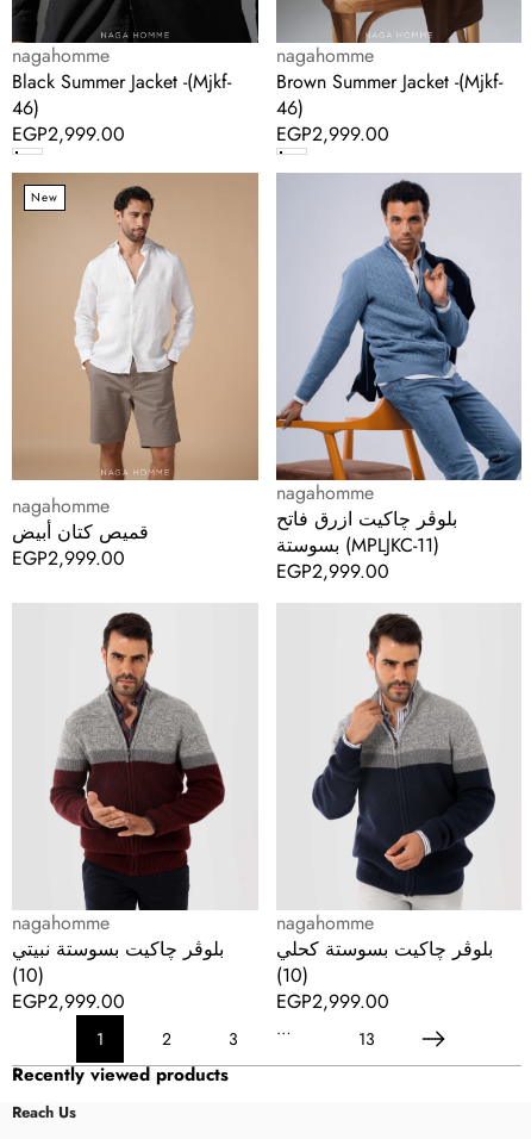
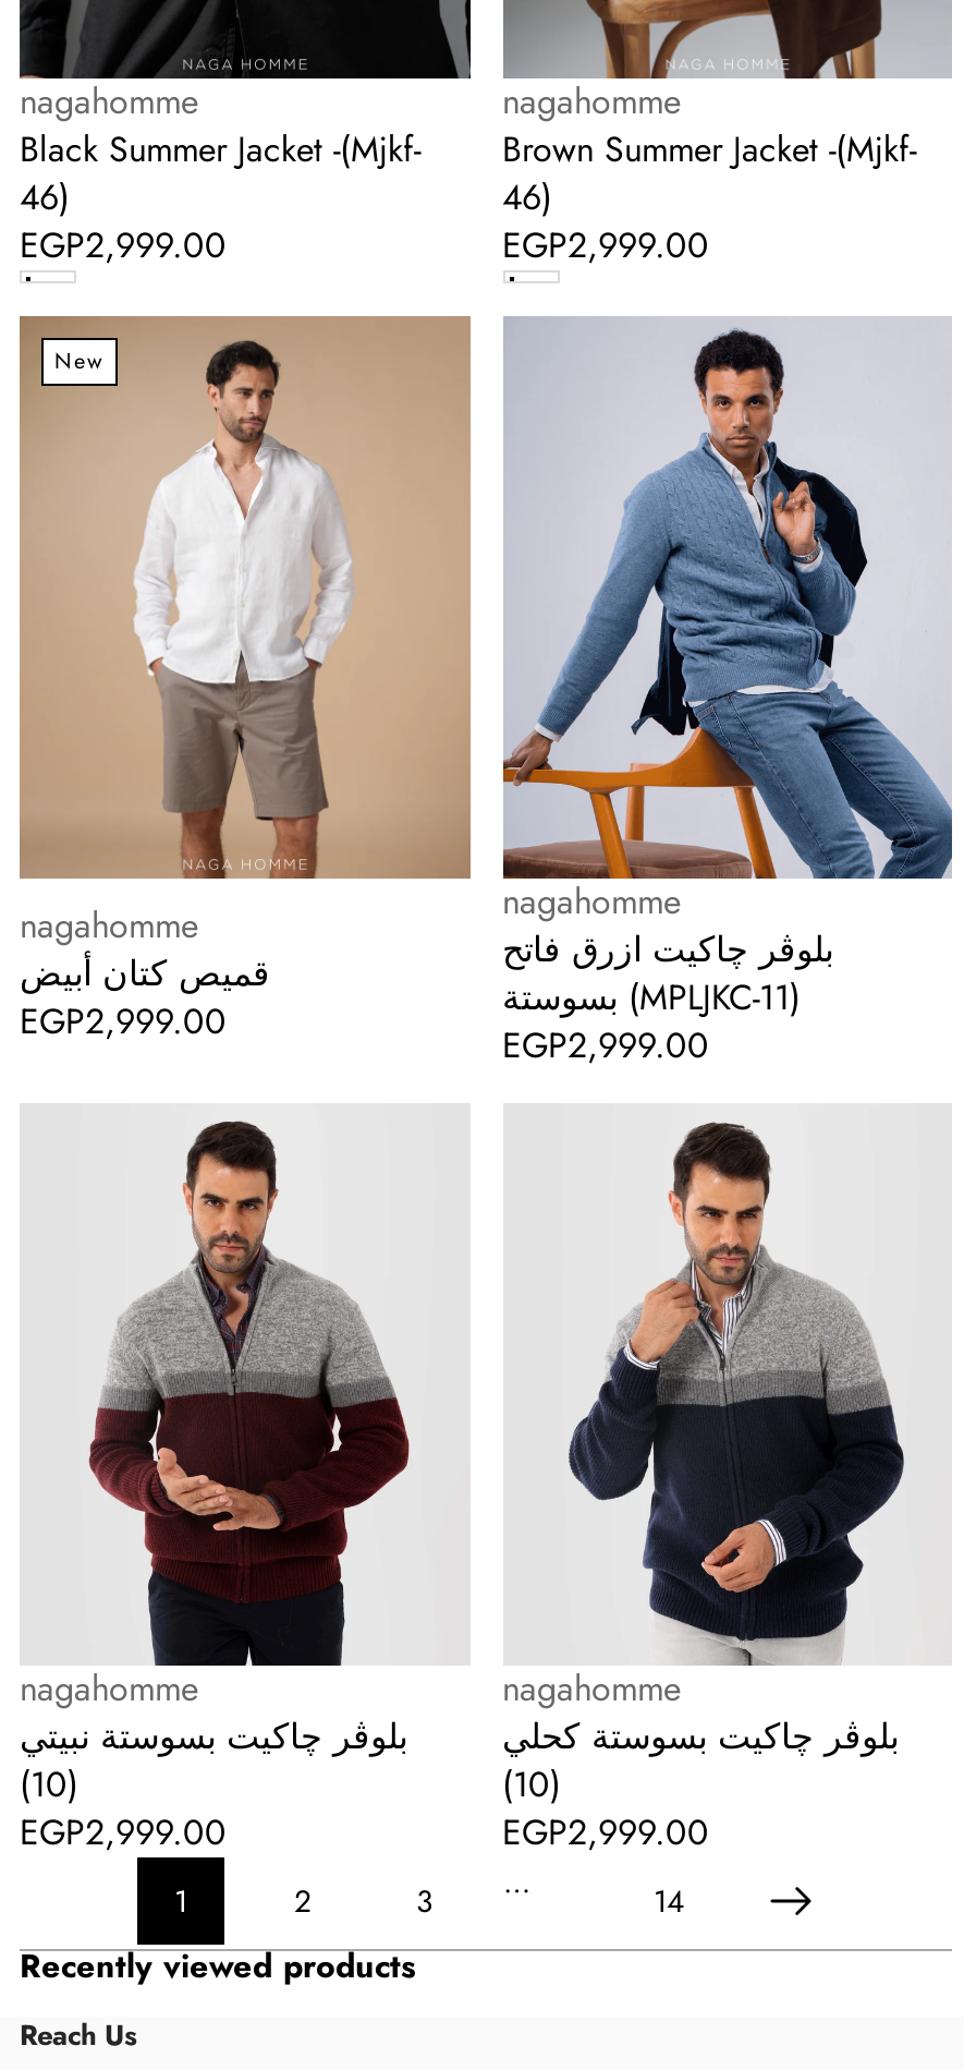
- 13
+ 14
